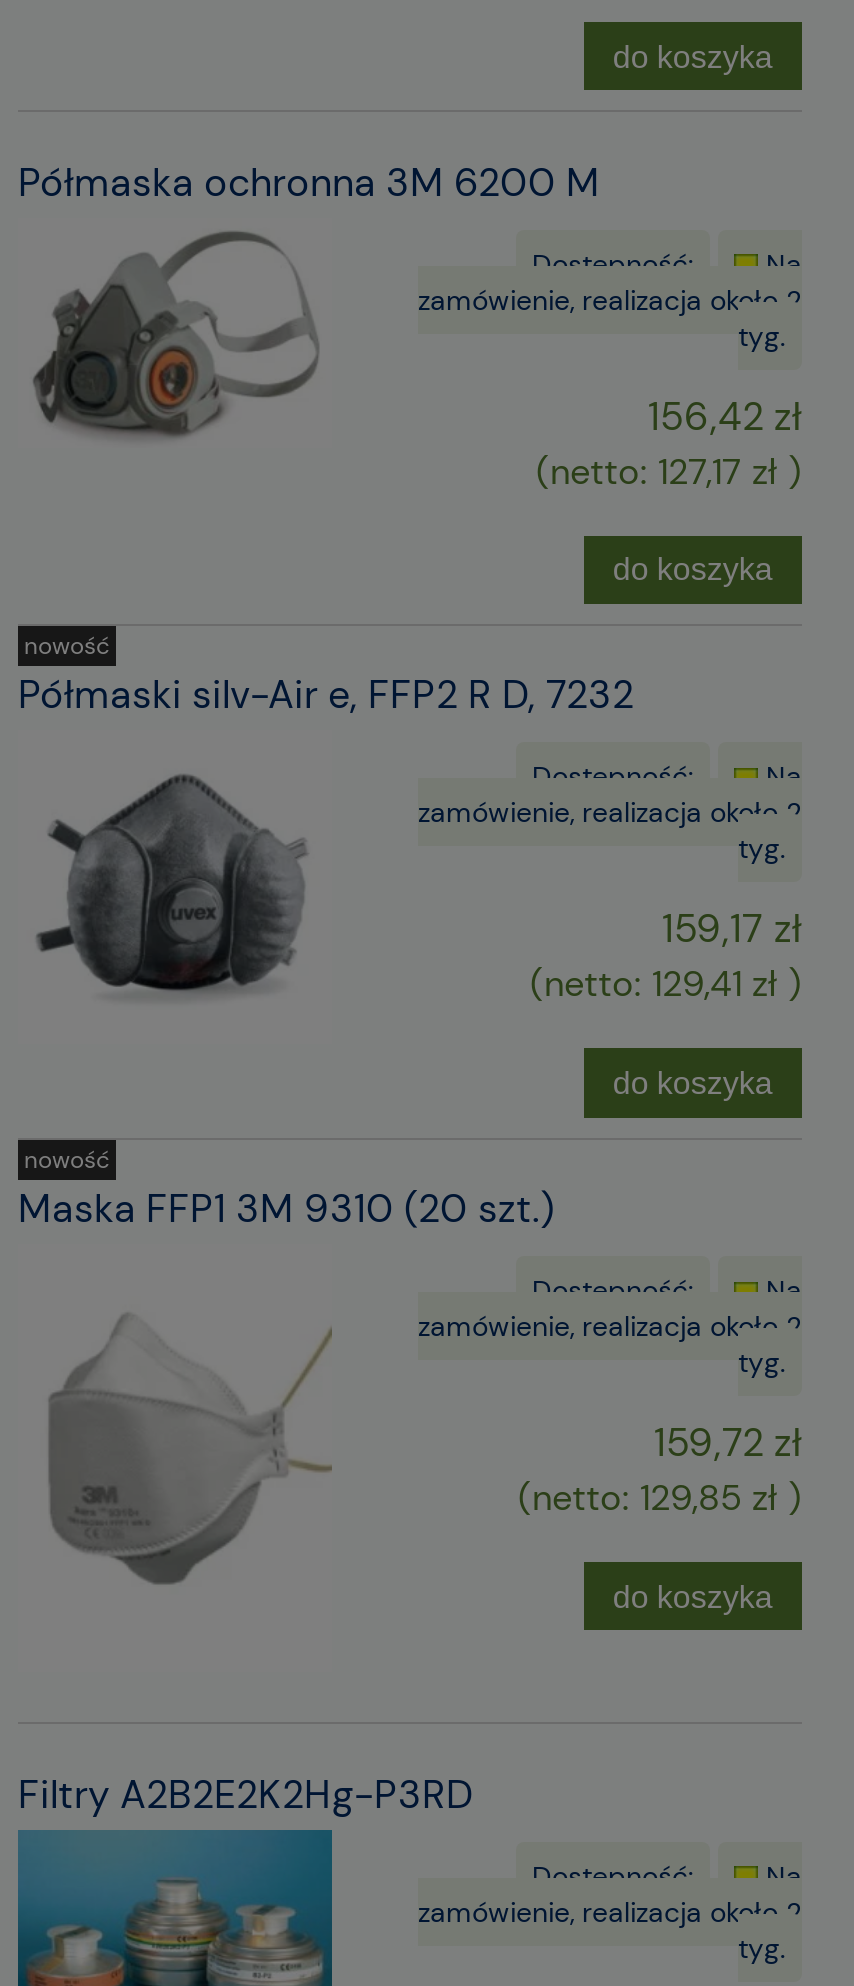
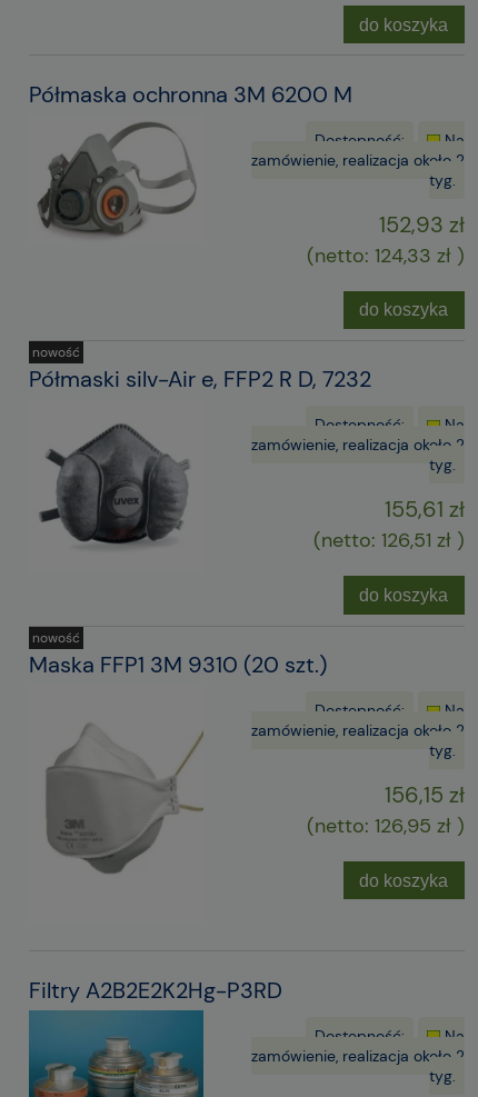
- 156,42 zł
+ 152,93 zł

- (netto: 127,17 zł)
+ (netto: 124,33 zł)

- 159,17 zł
+ 155,61 zł

- (netto: 129,41 zł)
+ (netto: 126,51 zł)

- 159,72 zł
+ 156,15 zł

- (netto: 129,85 zł)
+ (netto: 126,95 zł)
